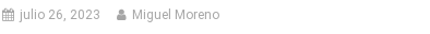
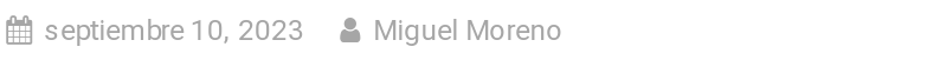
- julio 26, 2023
+ septiembre 10, 2023
